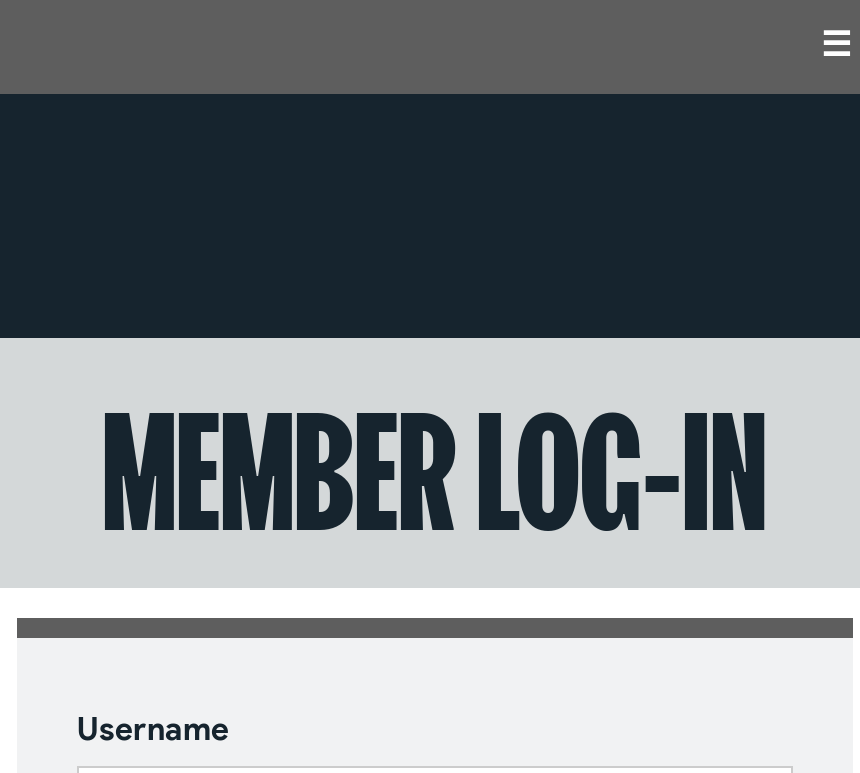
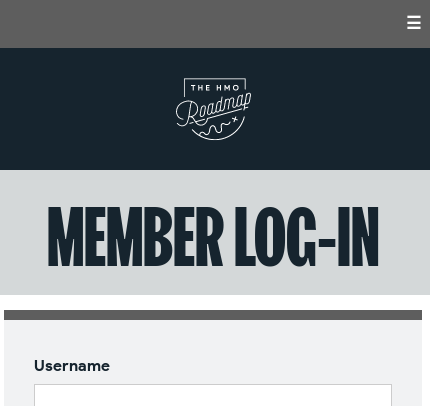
+ [image]
